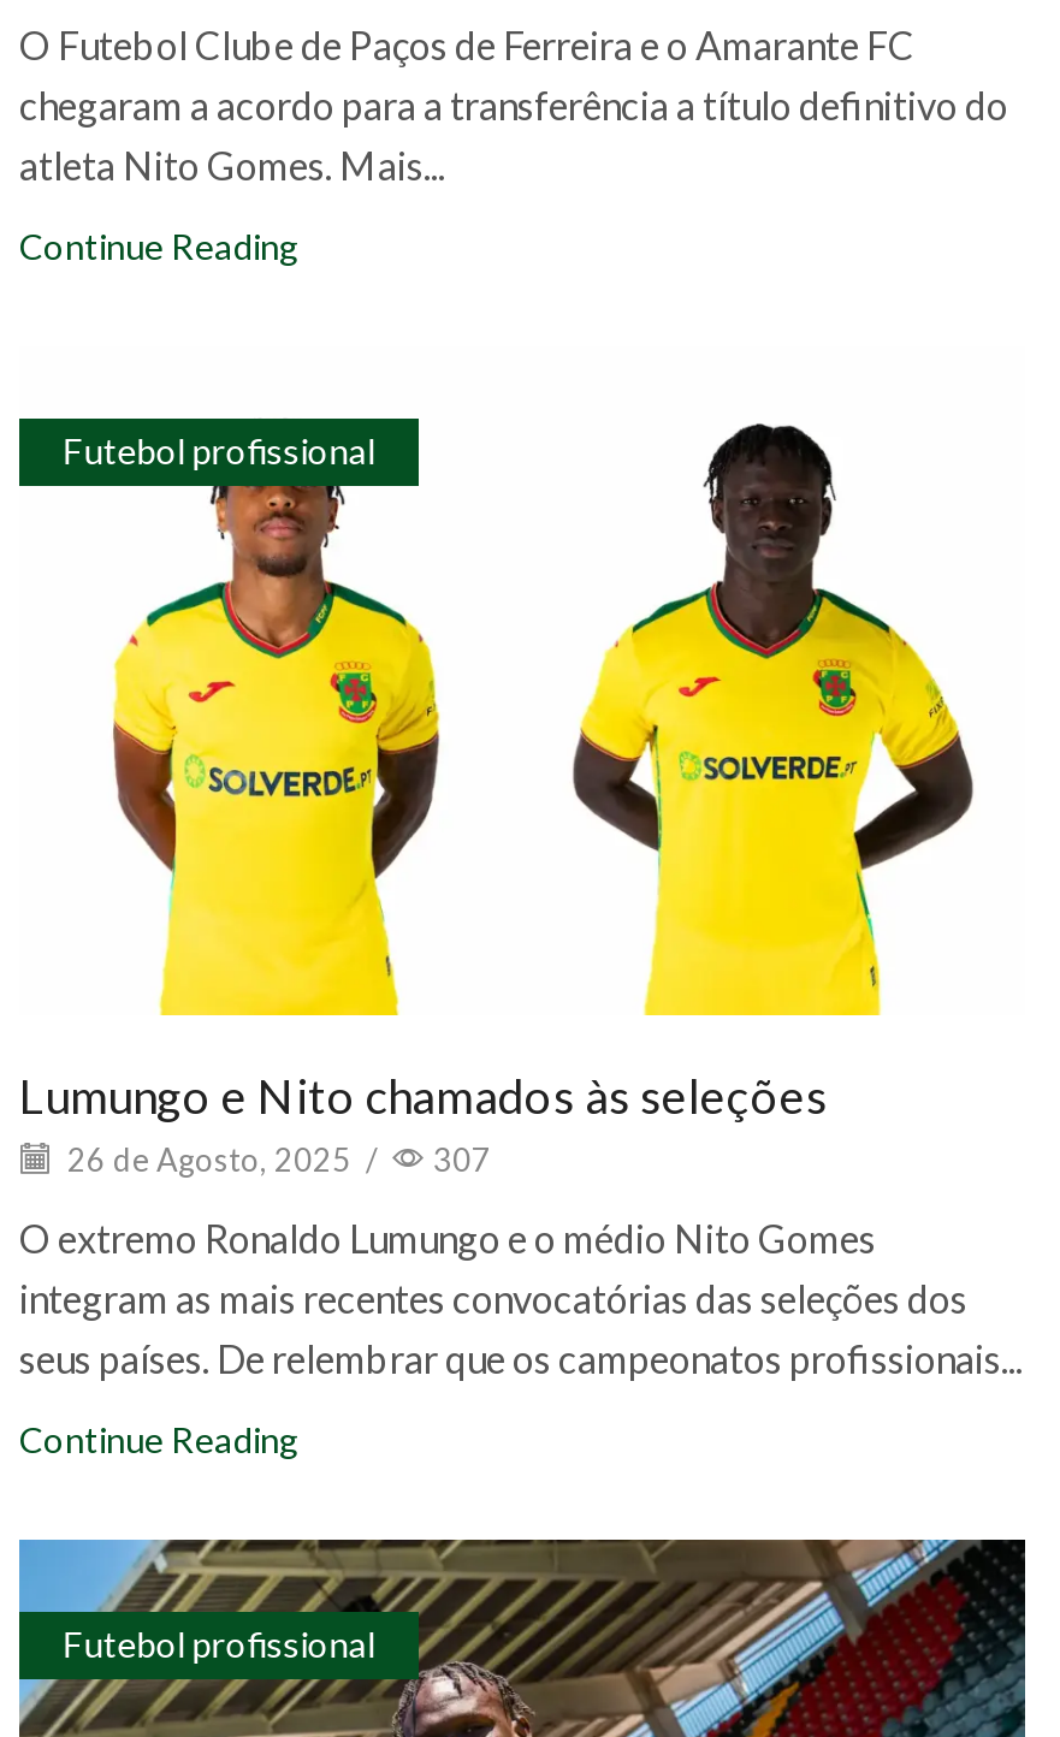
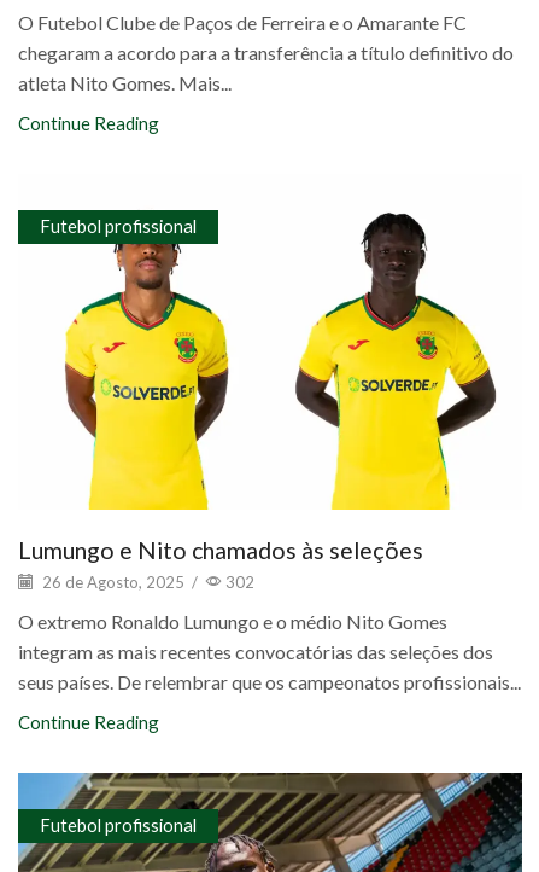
- 26 de Agosto, 2025 / 307
+ 26 de Agosto, 2025 / 302
